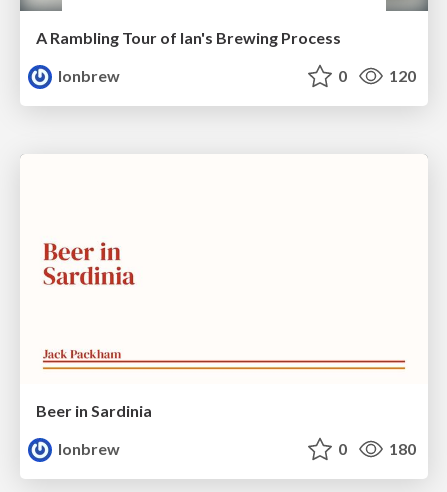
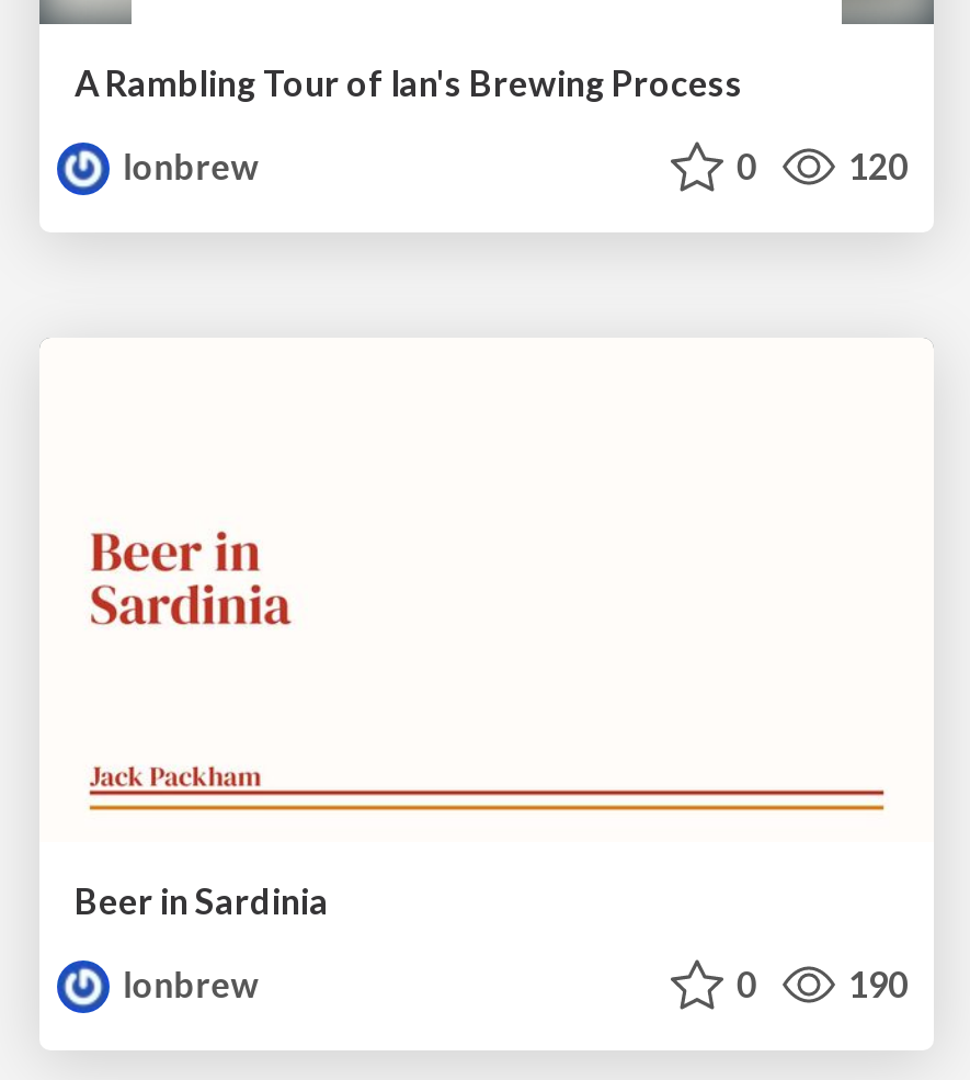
- 180
+ 190
